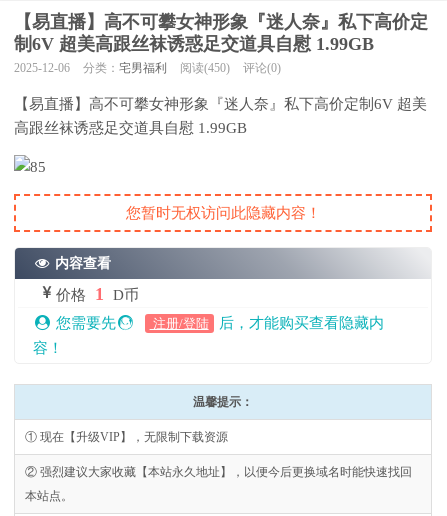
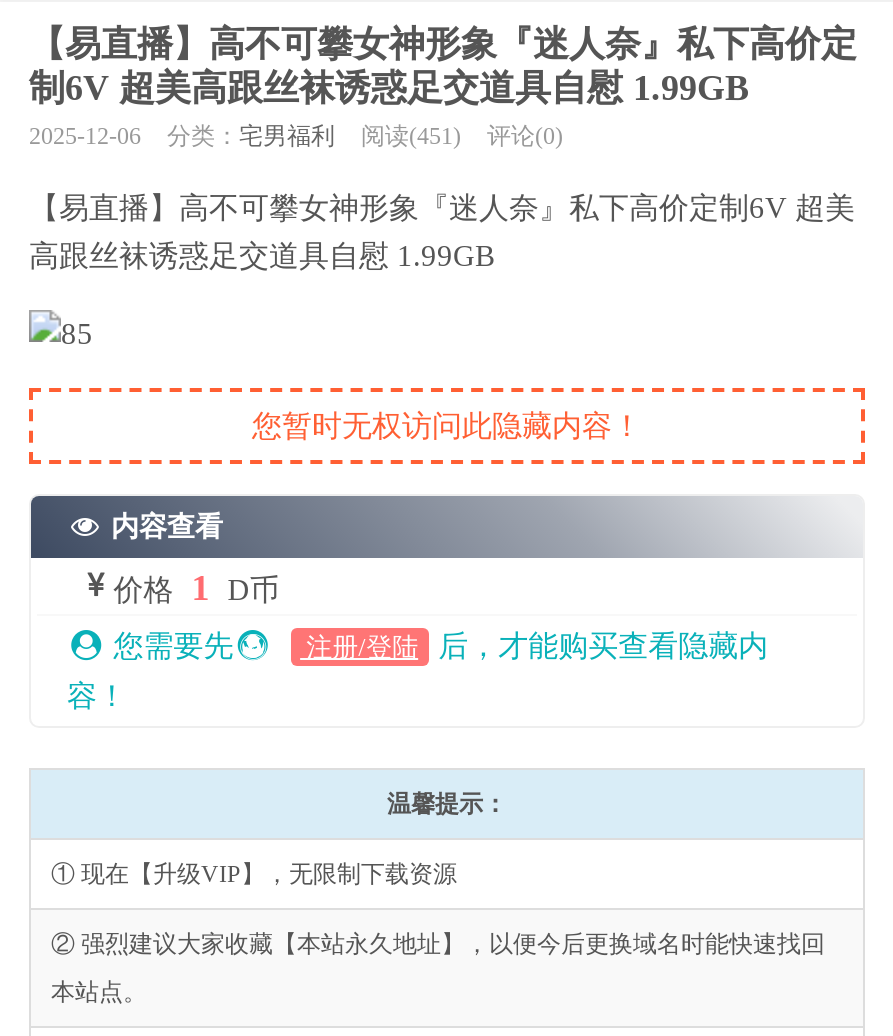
- 2025-12-06 分类：宅男福利 阅读(450) 评论(0)
+ 2025-12-06 分类：宅男福利 阅读(451) 评论(0)
